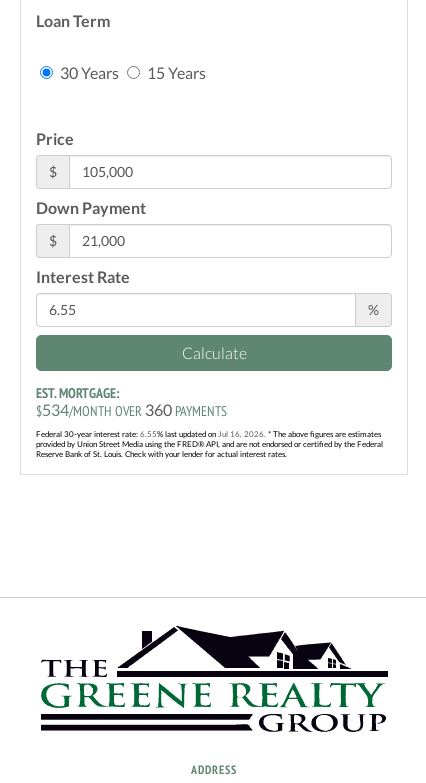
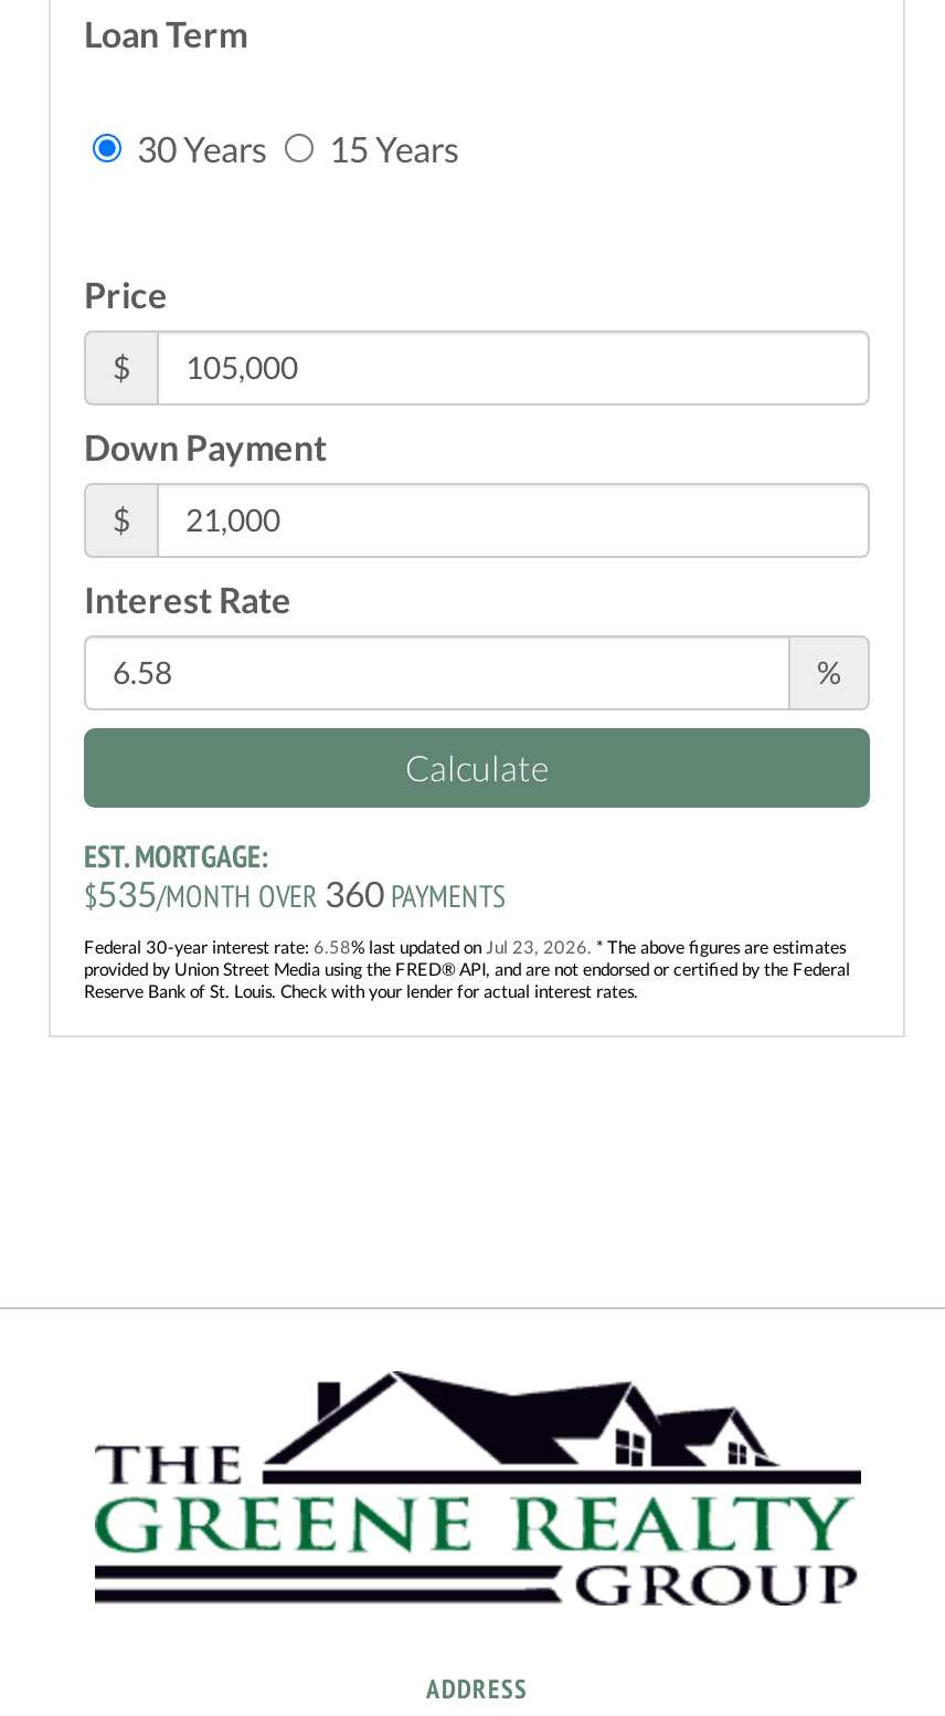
- $534/MONTH OVER 360 PAYMENTS
+ $535/MONTH OVER 360 PAYMENTS

- Federal 30-year interest rate: 6.55% last updated on Jul 16, 2026. * The above figures are estimates
+ Federal 30-year interest rate: 6.58% last updated on Jul 23, 2026. * The above figures are estimates
